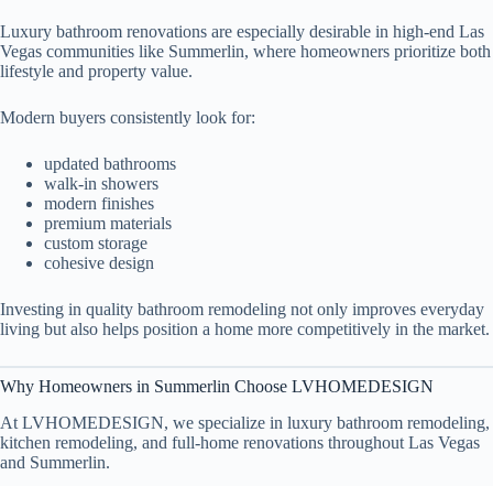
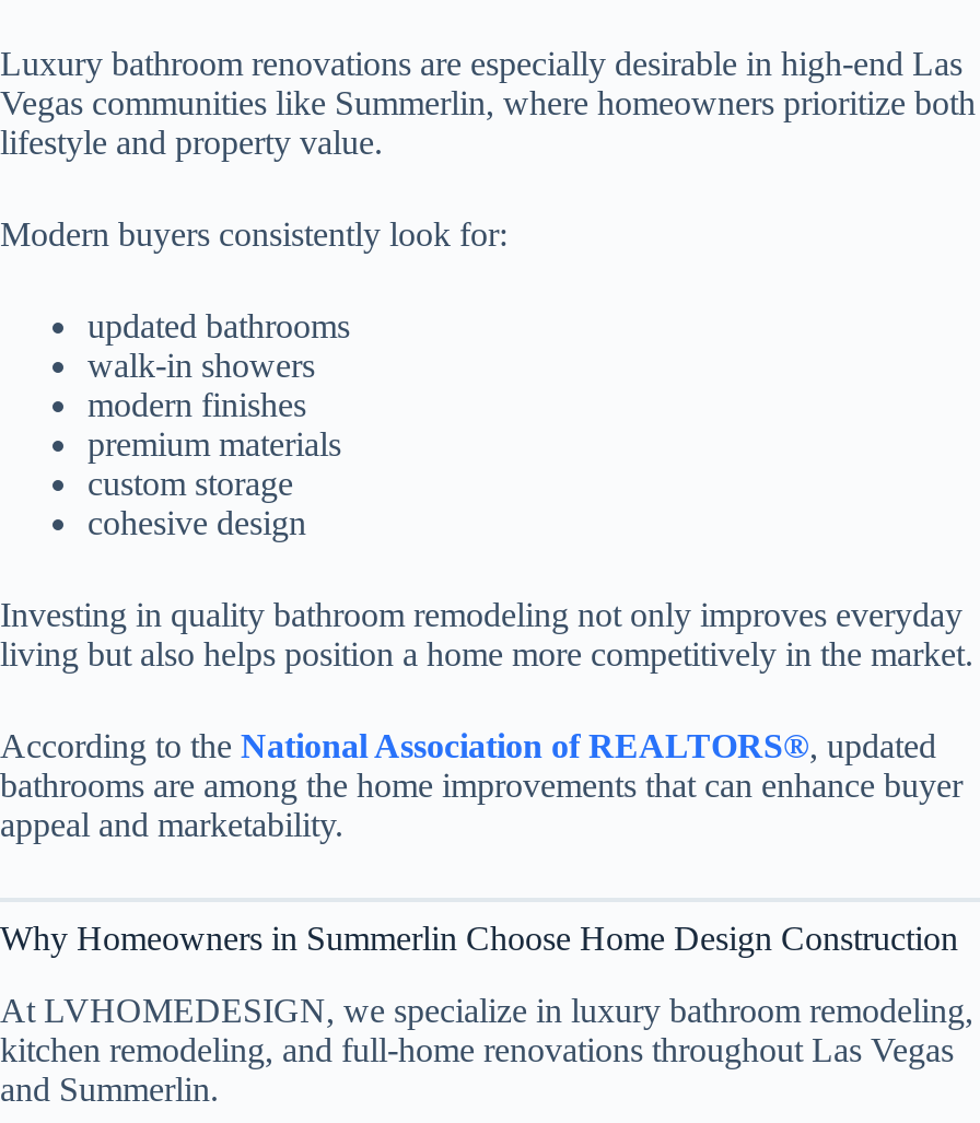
- Why Homeowners in Summerlin Choose LVHOMEDESIGN
+ According to the National Association of REALTORS®, updated
+ bathrooms are among the home improvements that can enhance buyer
+ appeal and marketability.
+ Why Homeowners in Summerlin Choose Home Design Construction
